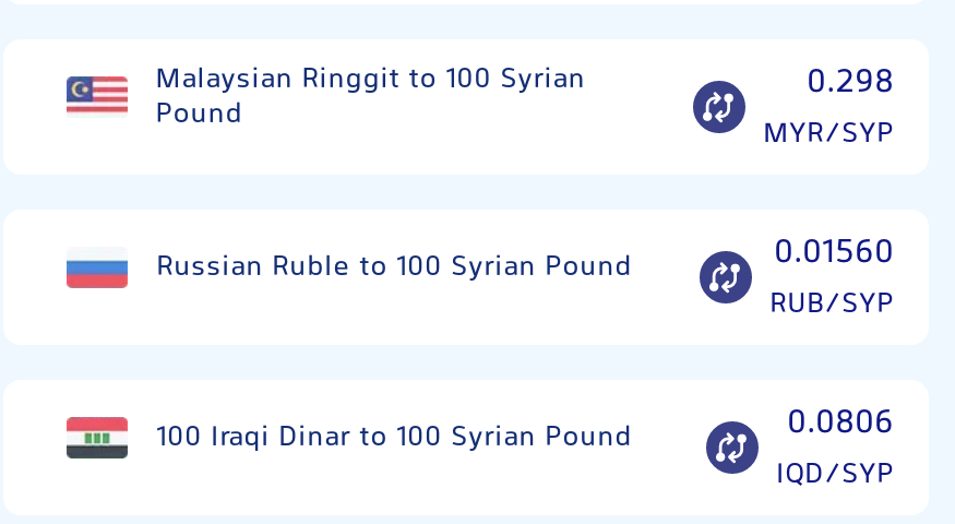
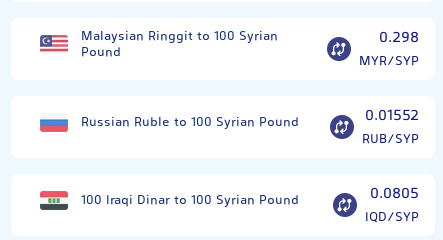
- 0.01560
+ 0.01552

- 0.0806
+ 0.0805
